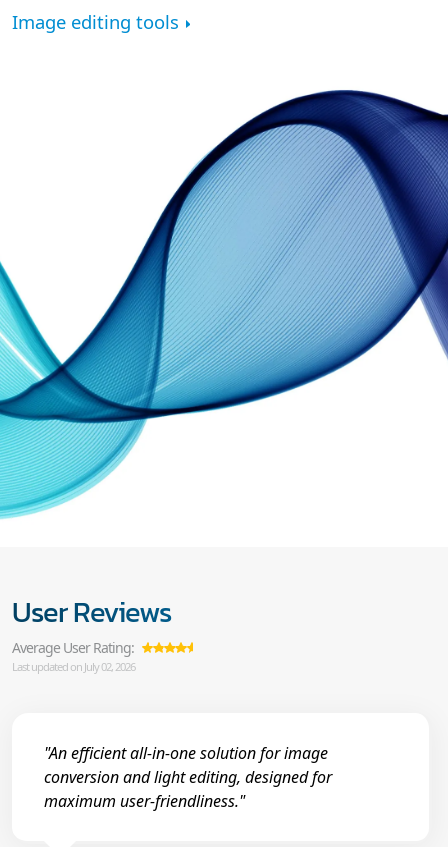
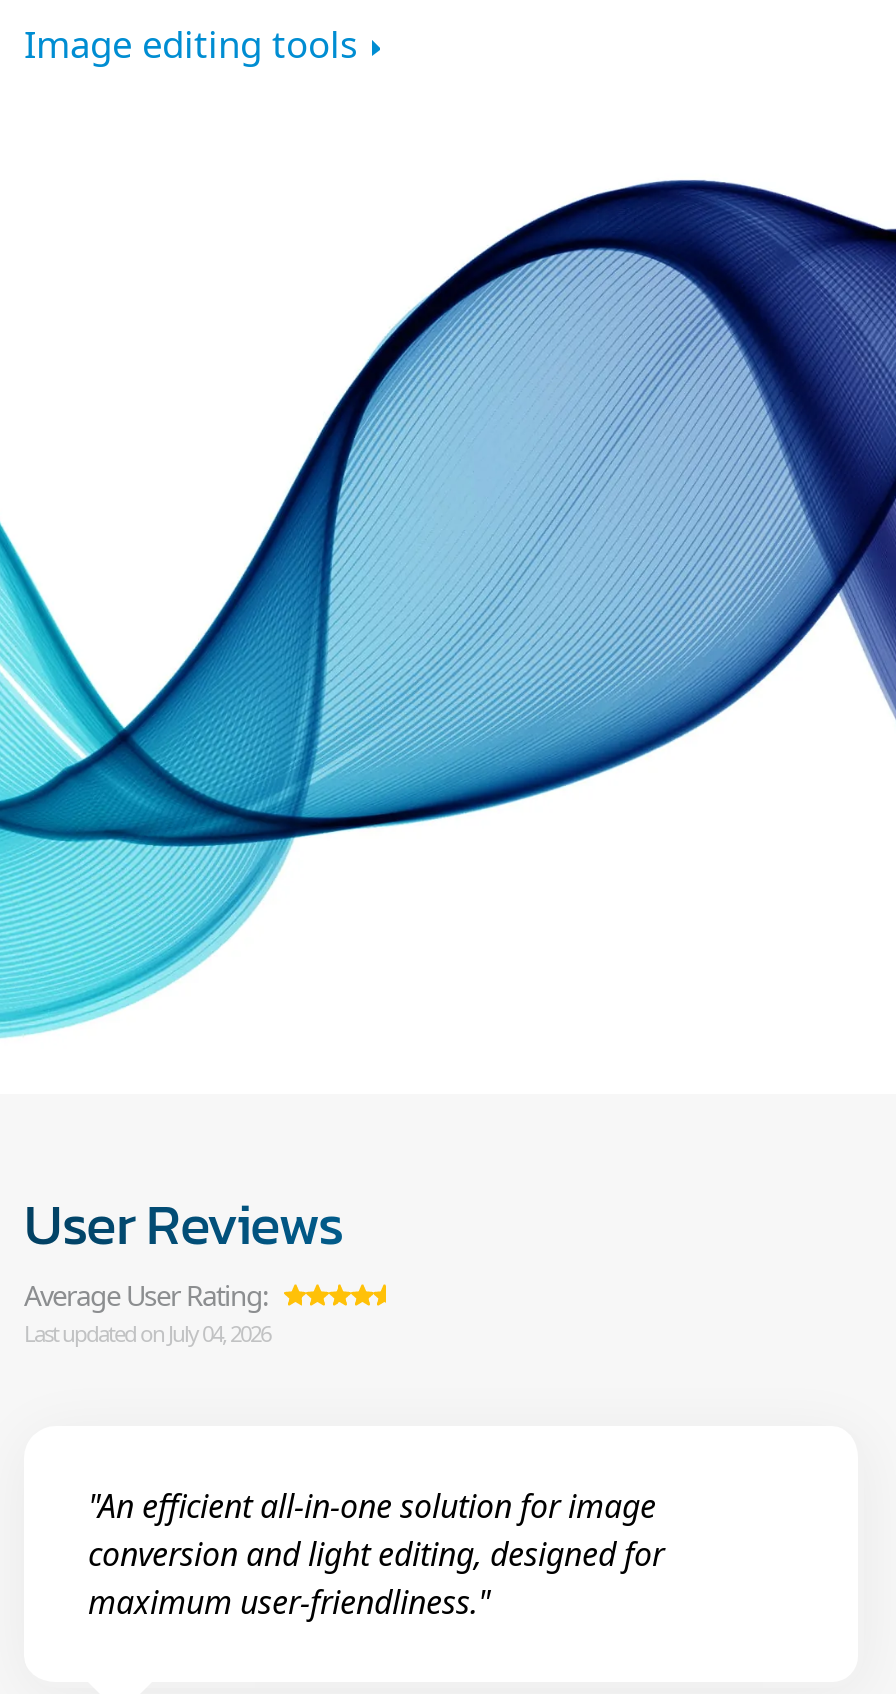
- Last updated on July 02, 2026
+ Last updated on July 04, 2026
